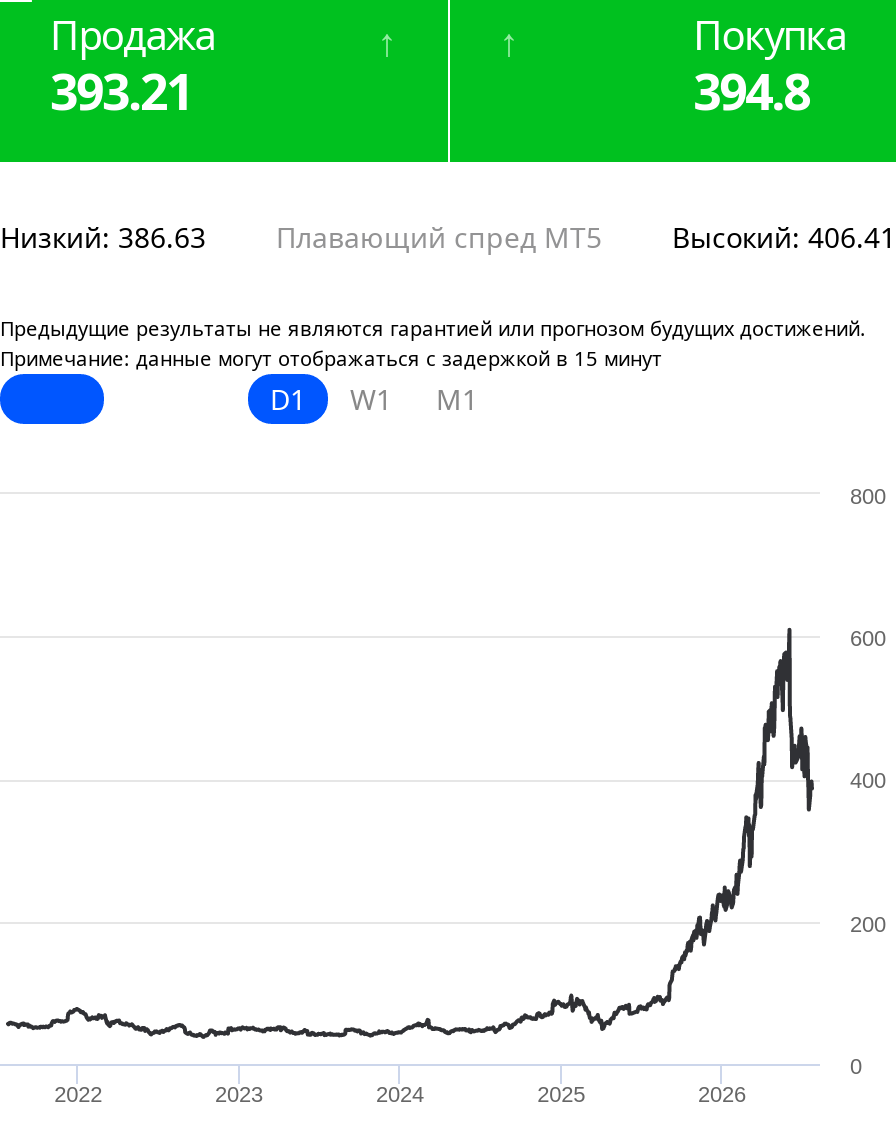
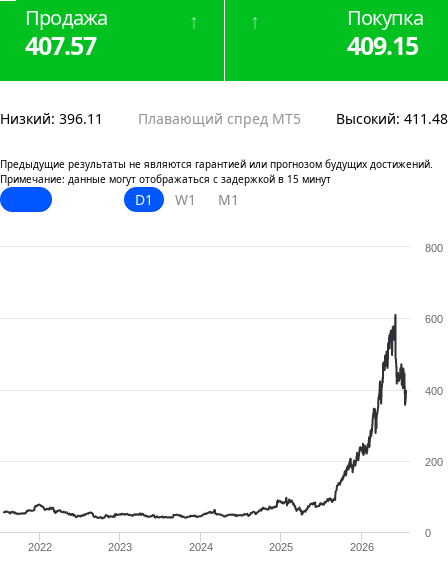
- 393.21
+ 407.57

- 394.8
+ 409.15

- Низкий: 386.63
+ Низкий: 396.11

- Высокий: 406.41
+ Высокий: 411.48
